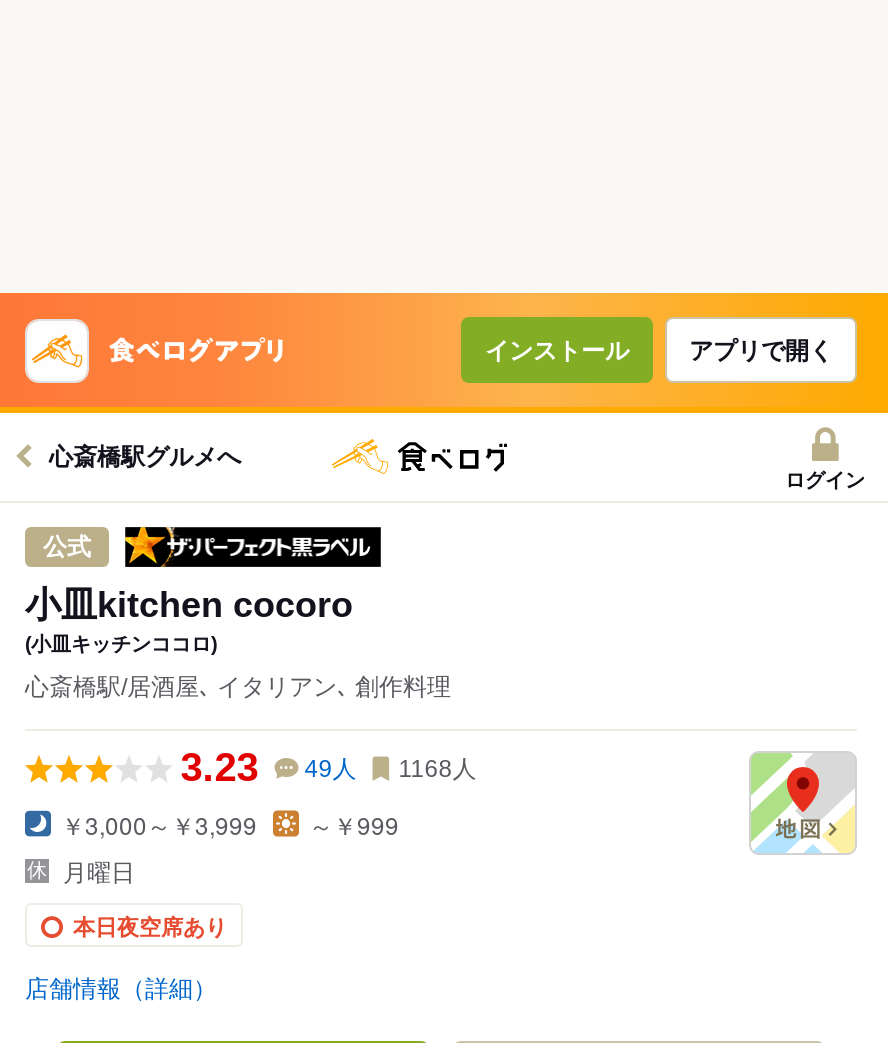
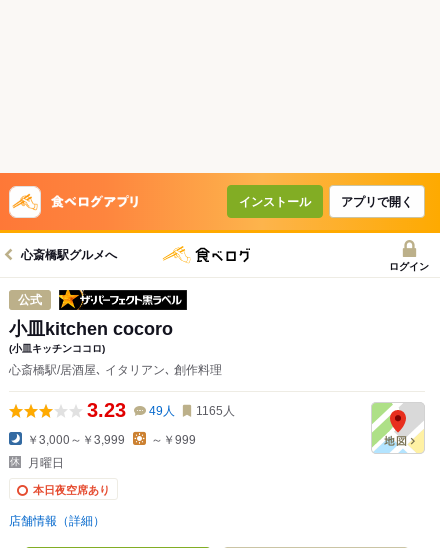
- 3.23 49人 1168人
+ 3.23 49人 1165人
